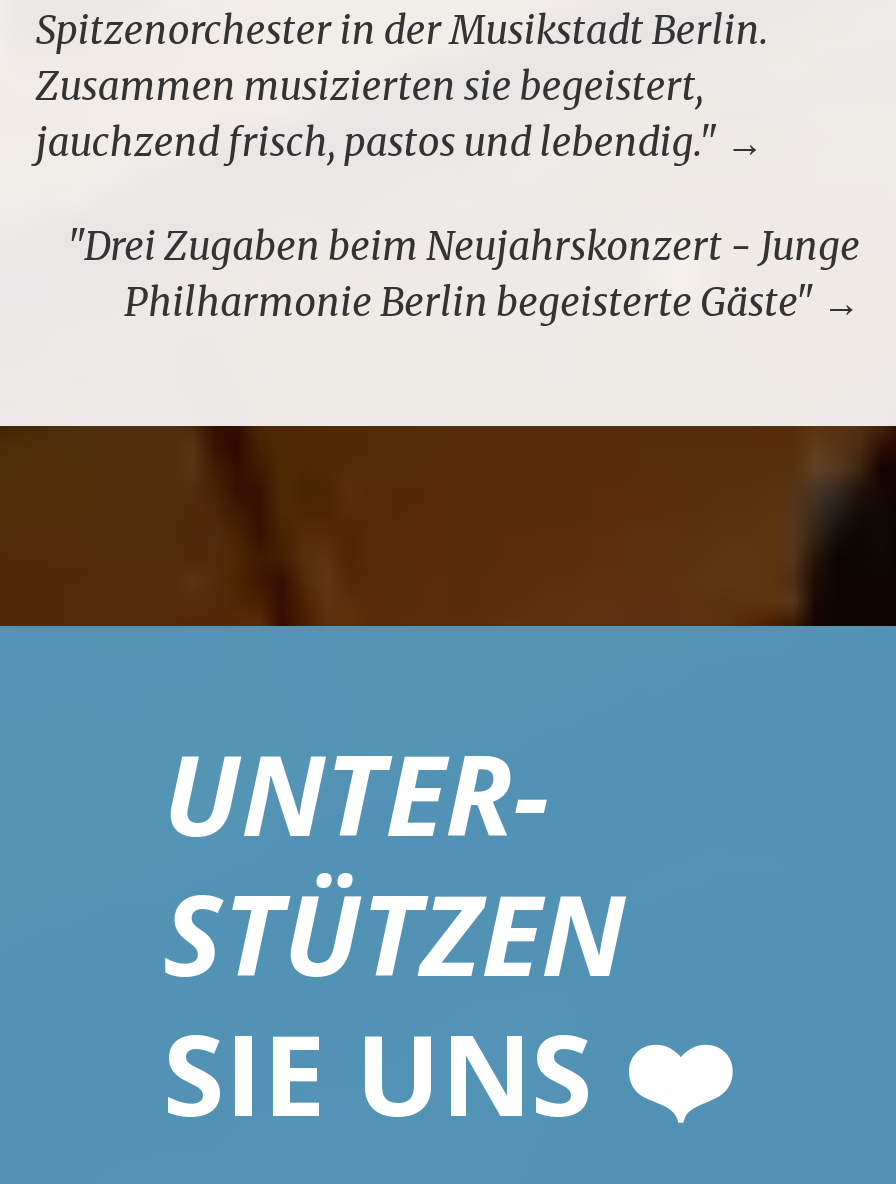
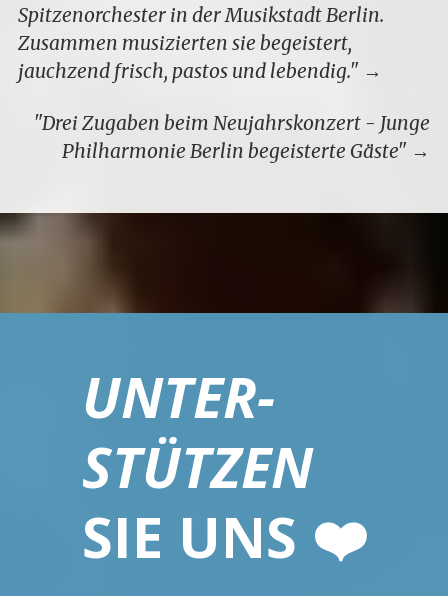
- [image]
+ [image]
